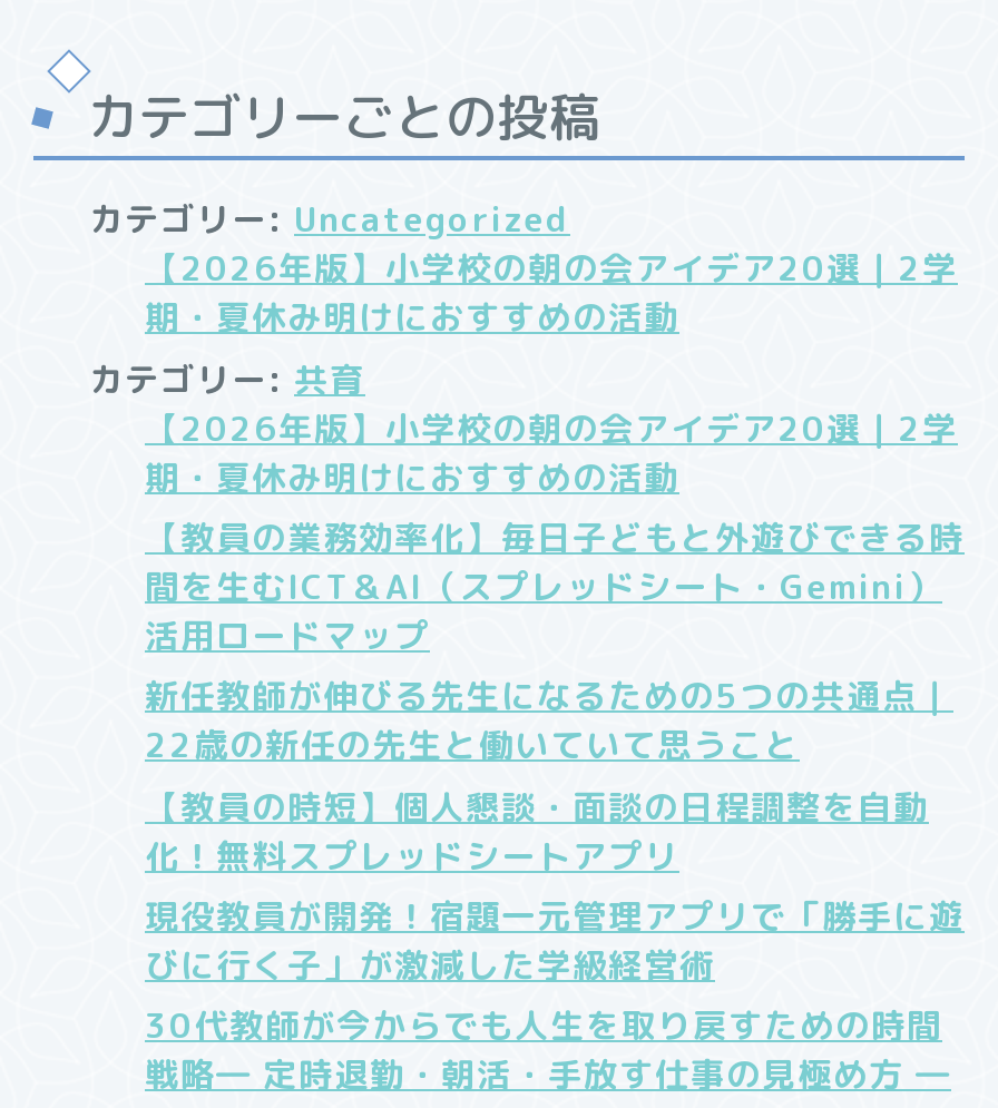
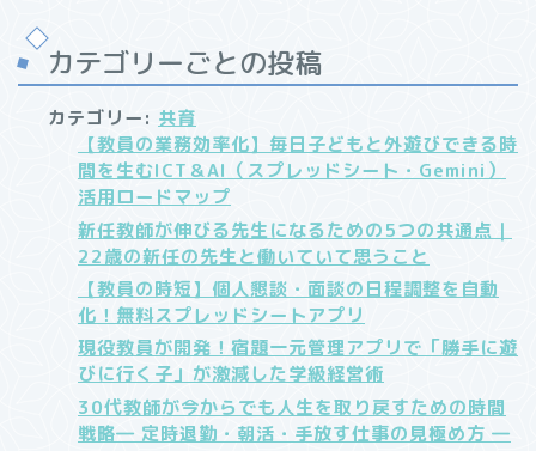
- カテゴリー: Uncategorized
- 【2026年版】小学校の朝の会アイデア20選｜2学
- 期・夏休み明けにおすすめの活動

- 【2026年版】小学校の朝の会アイデア20選｜2学
- 期・夏休み明けにおすすめの活動
